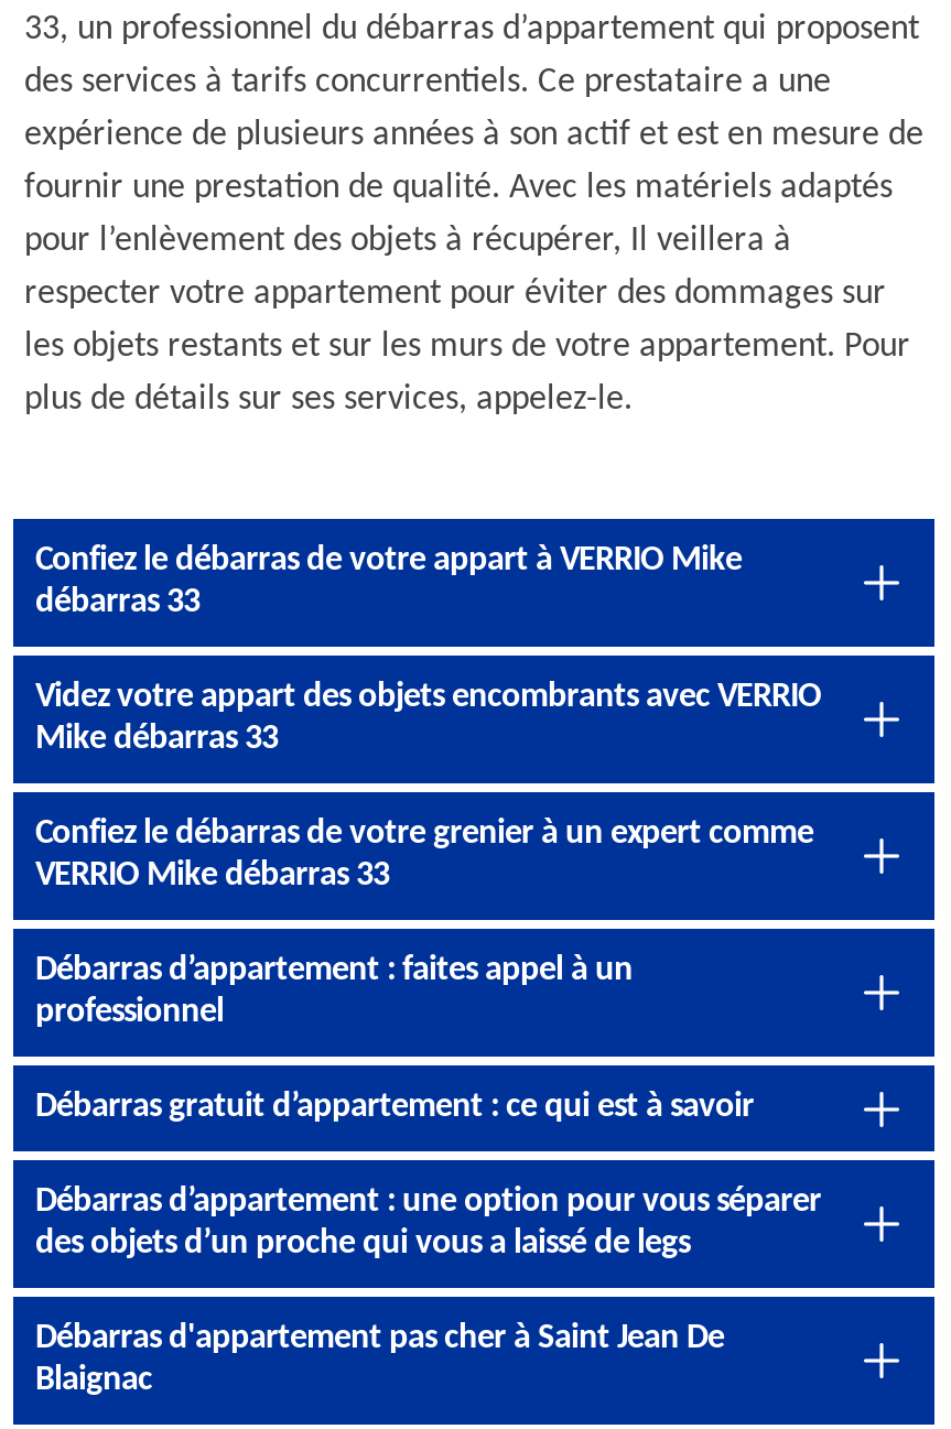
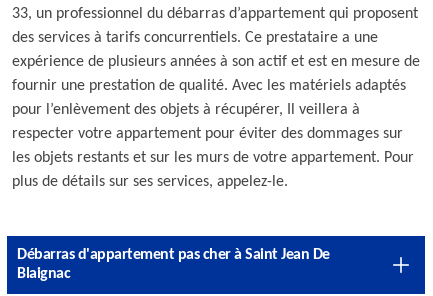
- [image]
- Confiez le débarras de votre appart à VERRIO Mike
- débarras 33
- Videz votre appart des objets encombrants avec VERRIO
- Mike débarras 33
- Confiez le débarras de votre grenier à un expert comme
- VERRIO Mike débarras 33
- Débarras d’appartement : faites appel à un
- professionnel
- Débarras gratuit d’appartement : ce qui est à savoir
- Débarras d’appartement : une option pour vous séparer
- des objets d’un proche qui vous a laissé de legs
